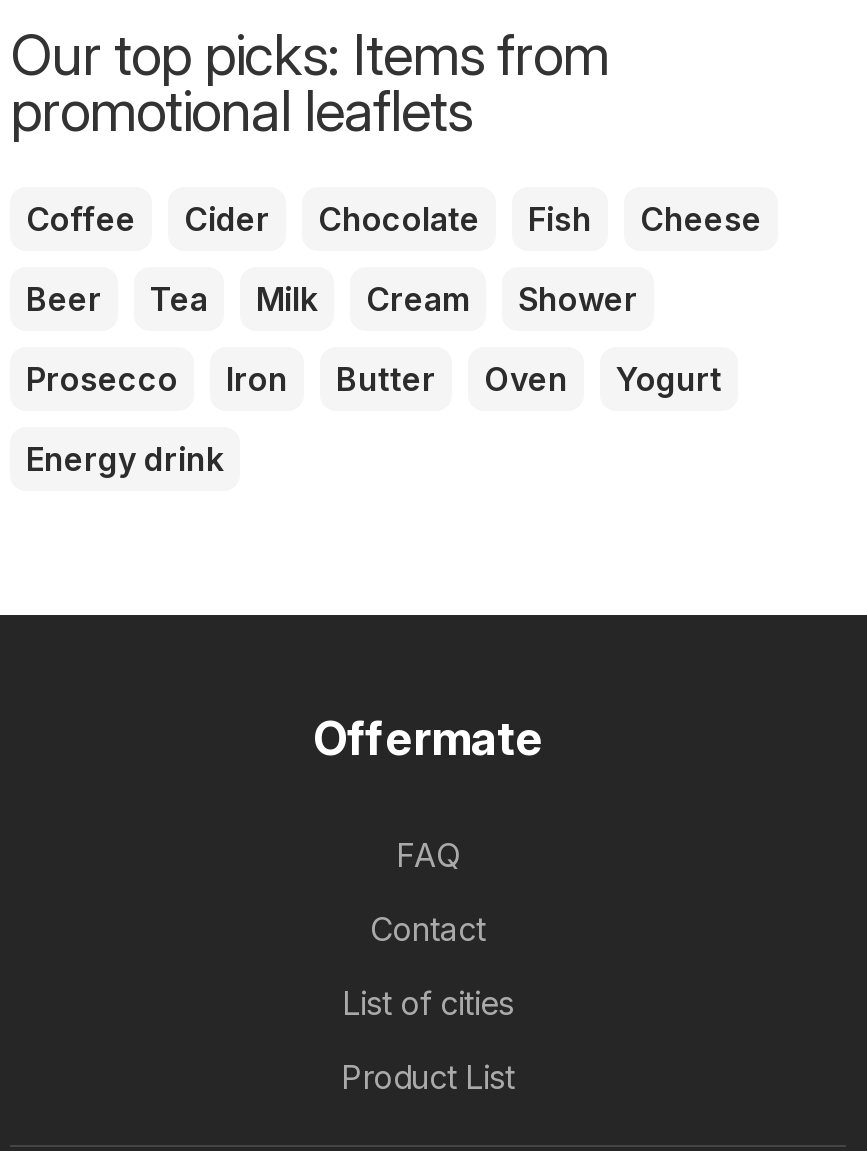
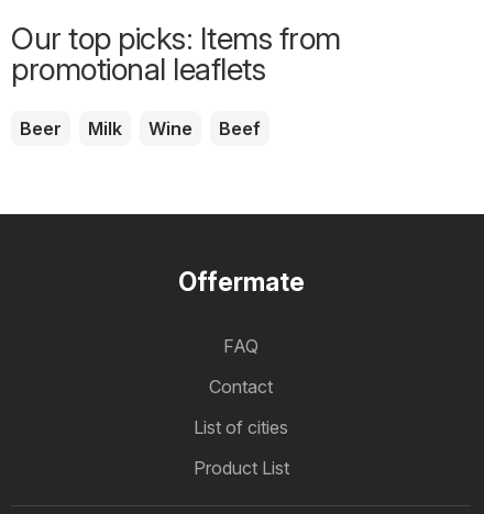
- Coffee
- Cider
- Chocolate
- Fish
- Cheese

- Cream
- Shower
- Prosecco
- Iron
- Butter
- Oven
- Yogurt
- Energy drink
+ Wine
+ Beef

- Tea
